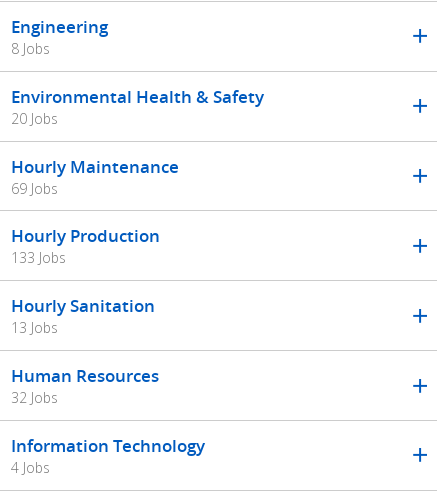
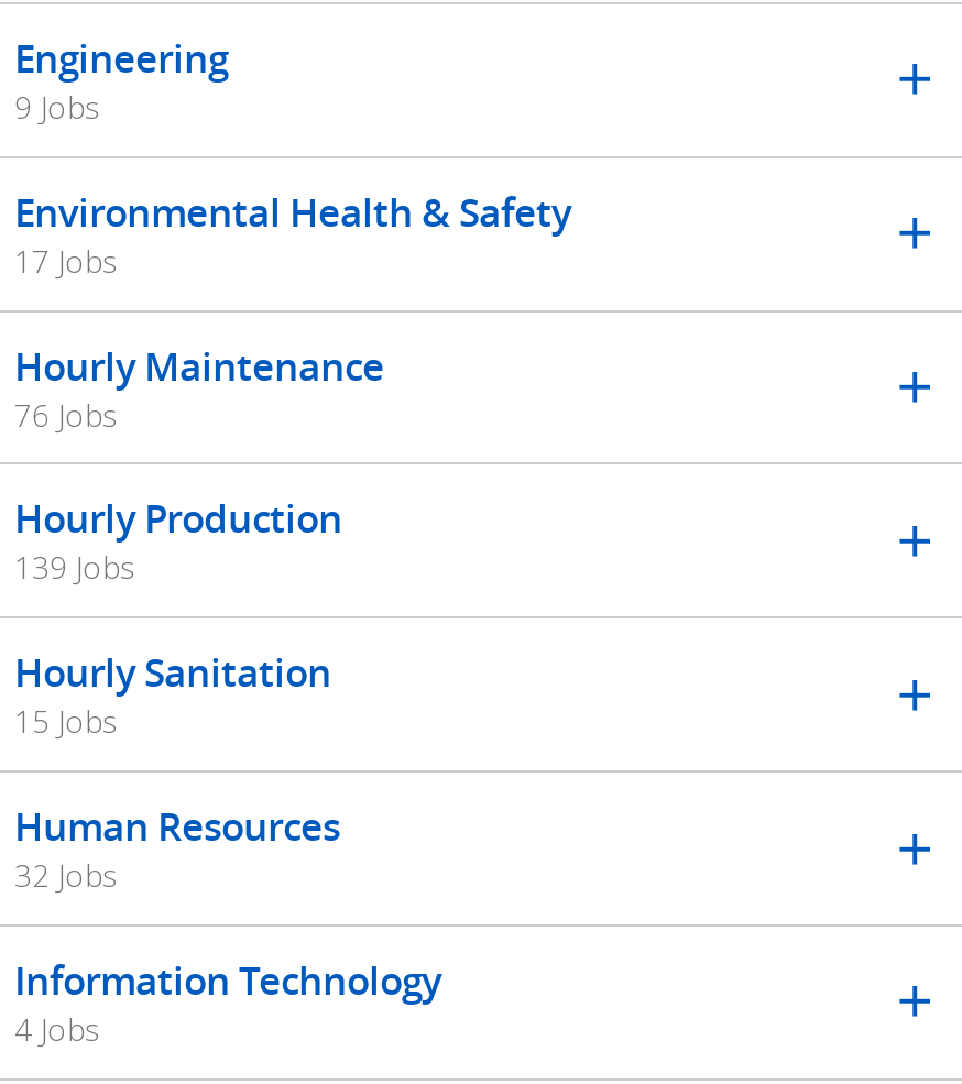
- 8 Jobs
+ 9 Jobs

- 20 Jobs
+ 17 Jobs

- 69 Jobs
+ 76 Jobs

- 133 Jobs
+ 139 Jobs

- 13 Jobs
+ 15 Jobs
